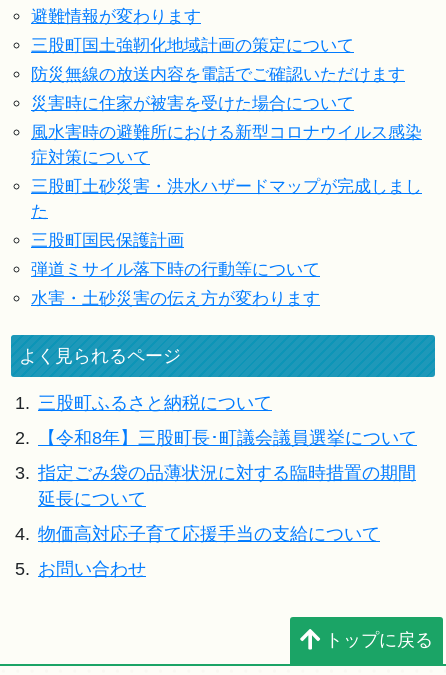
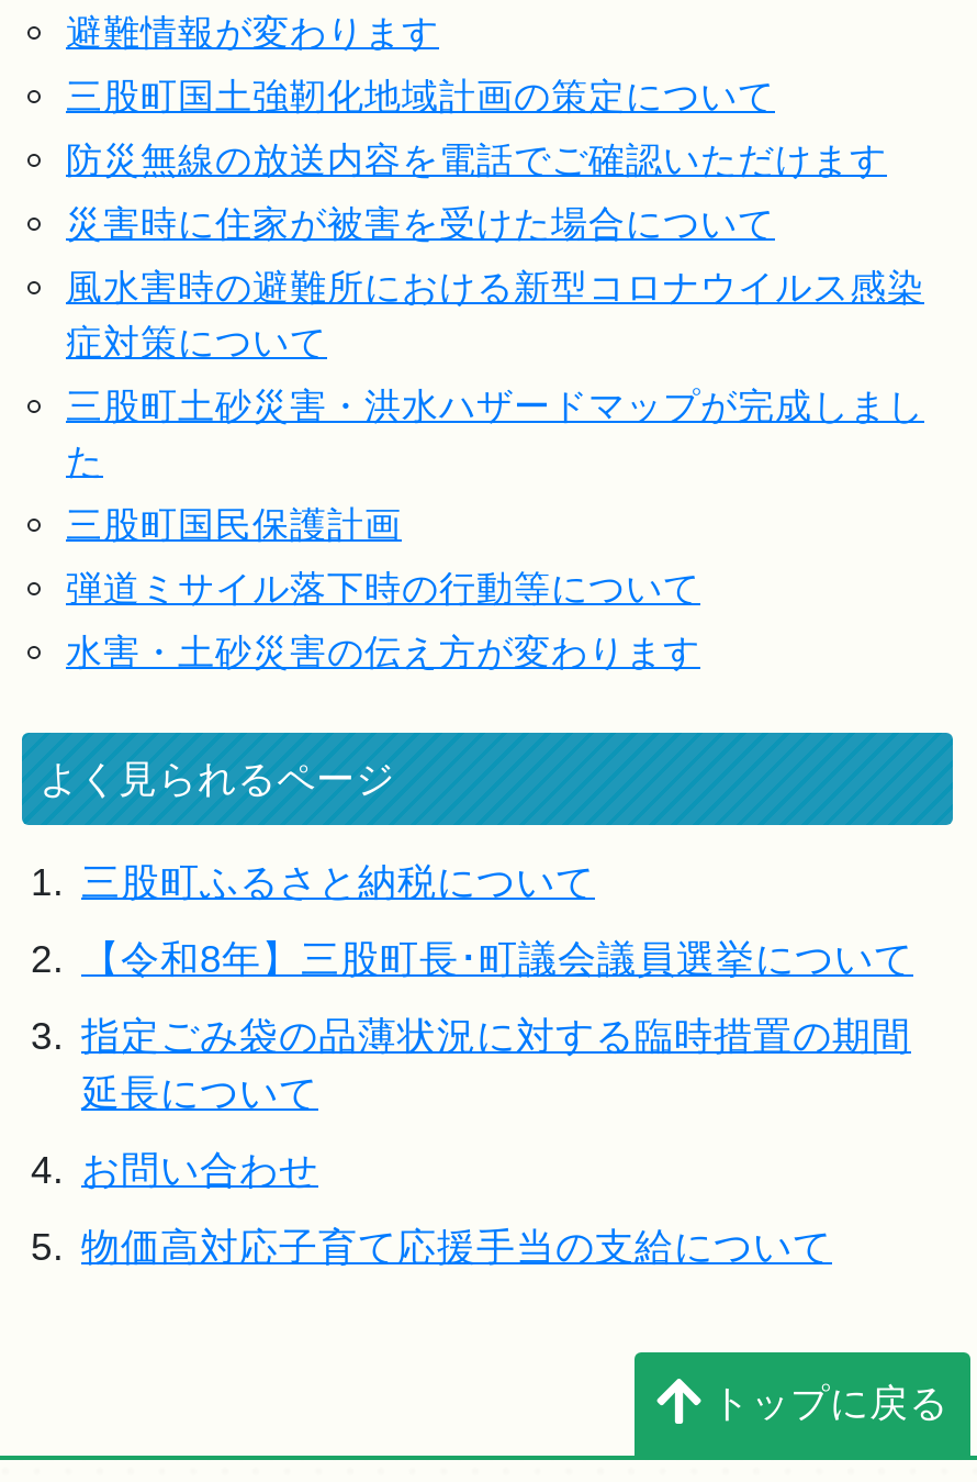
- 4. 物価高対応子育て応援手当の支給について
+ 4. お問い合わせ

- 5. お問い合わせ
+ 5. 物価高対応子育て応援手当の支給について
